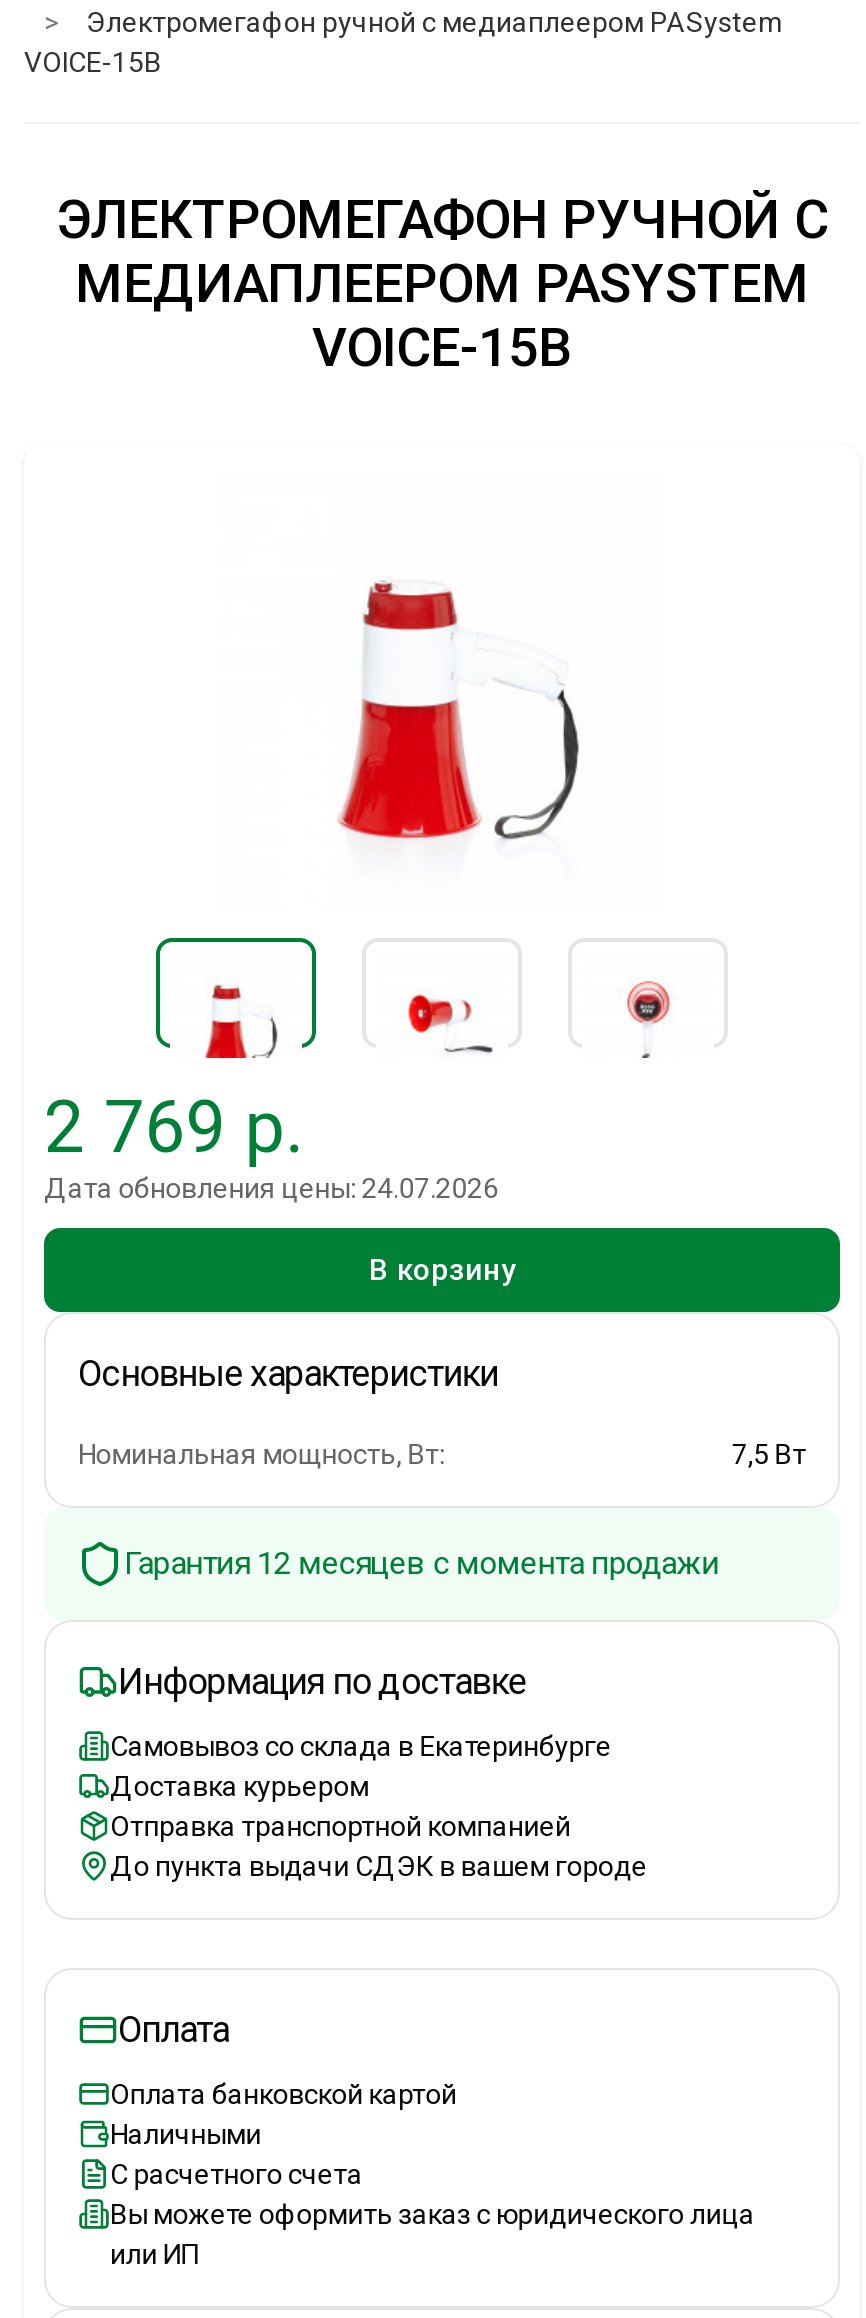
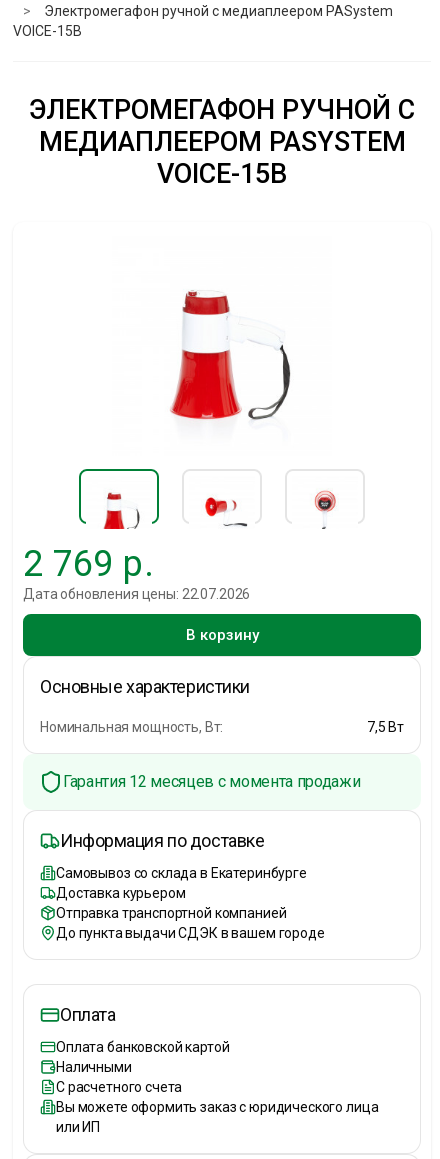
- Дата обновления цены: 24.07.2026
+ Дата обновления цены: 22.07.2026
